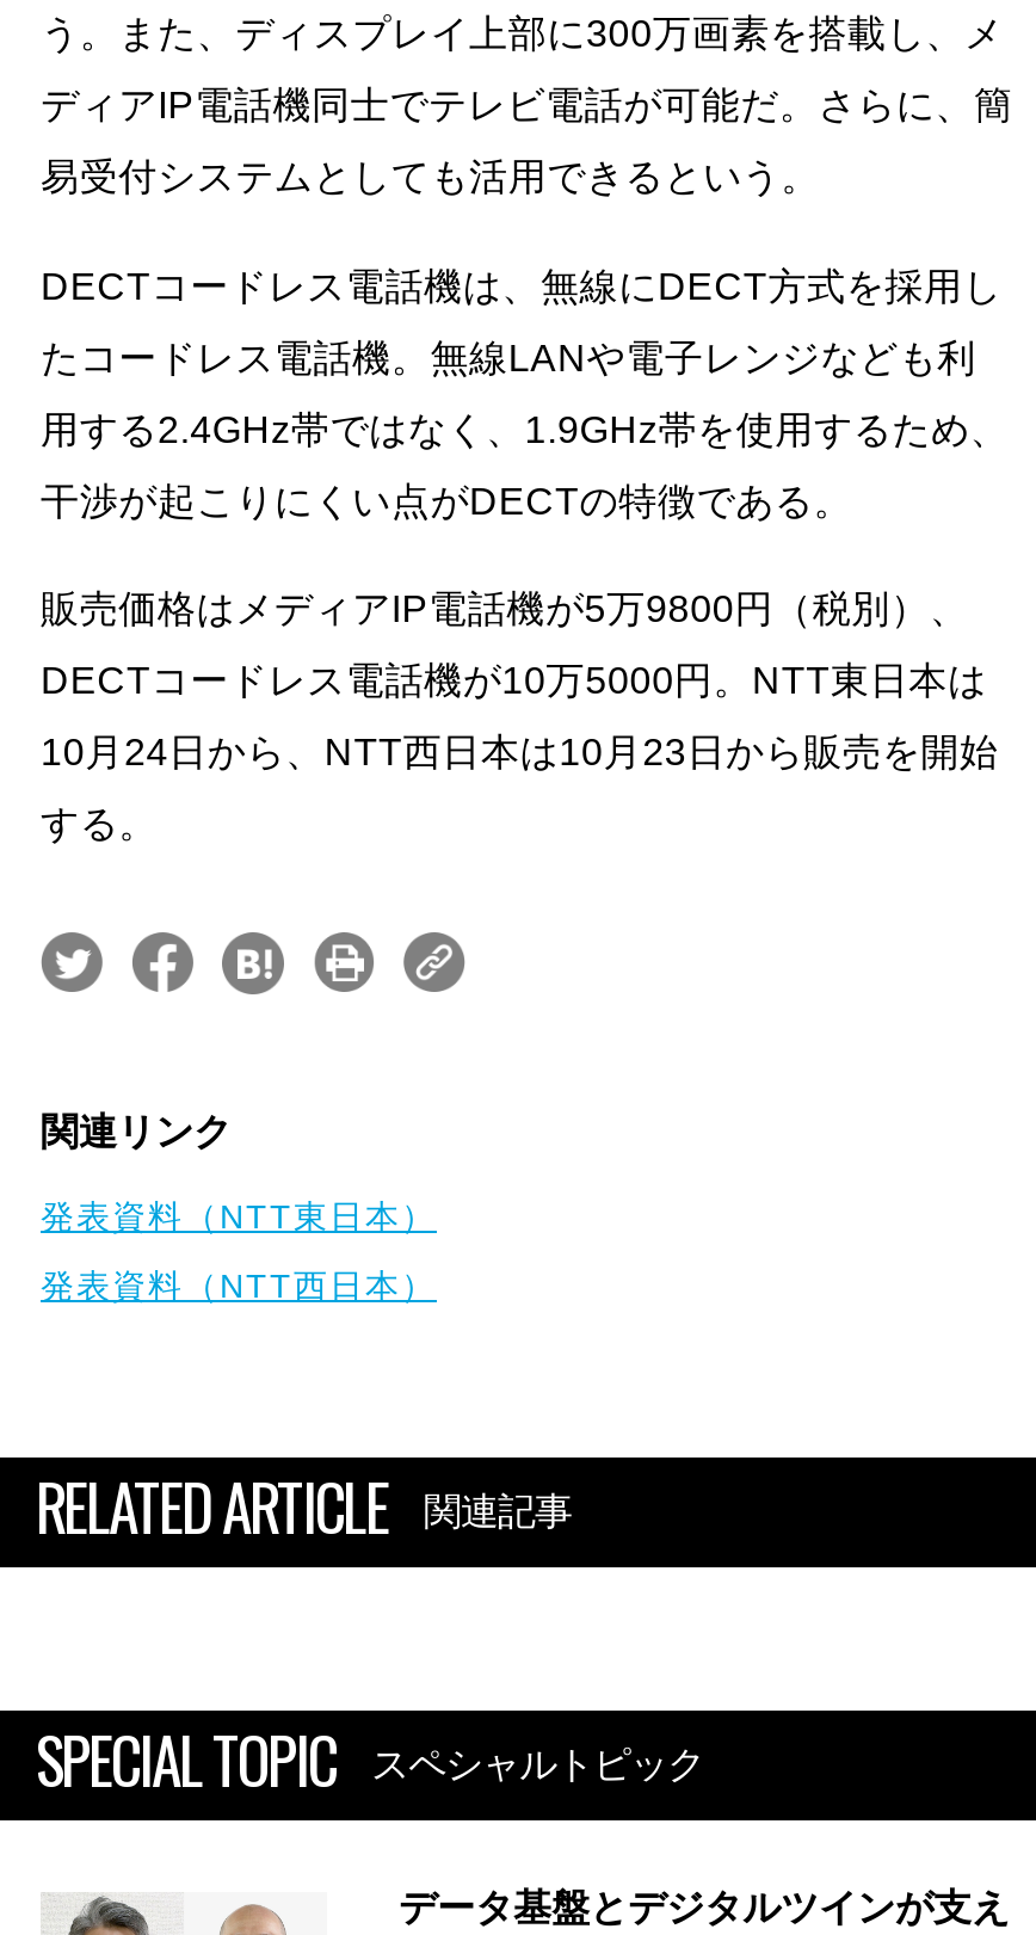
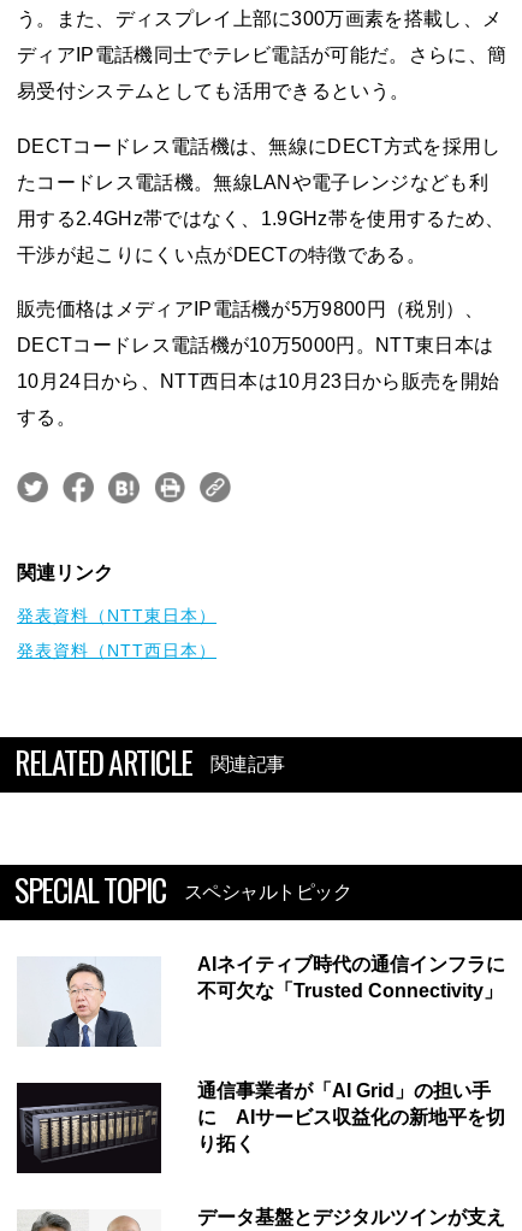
+ [image]
+ 通信事業者が「AI Grid」の担い手
+ に AIサービス収益化の新地平を切
+ り拓く

+ [image]

+ AIネイティブ時代の通信インフラに
+ 不可欠な「Trusted Connectivity」
